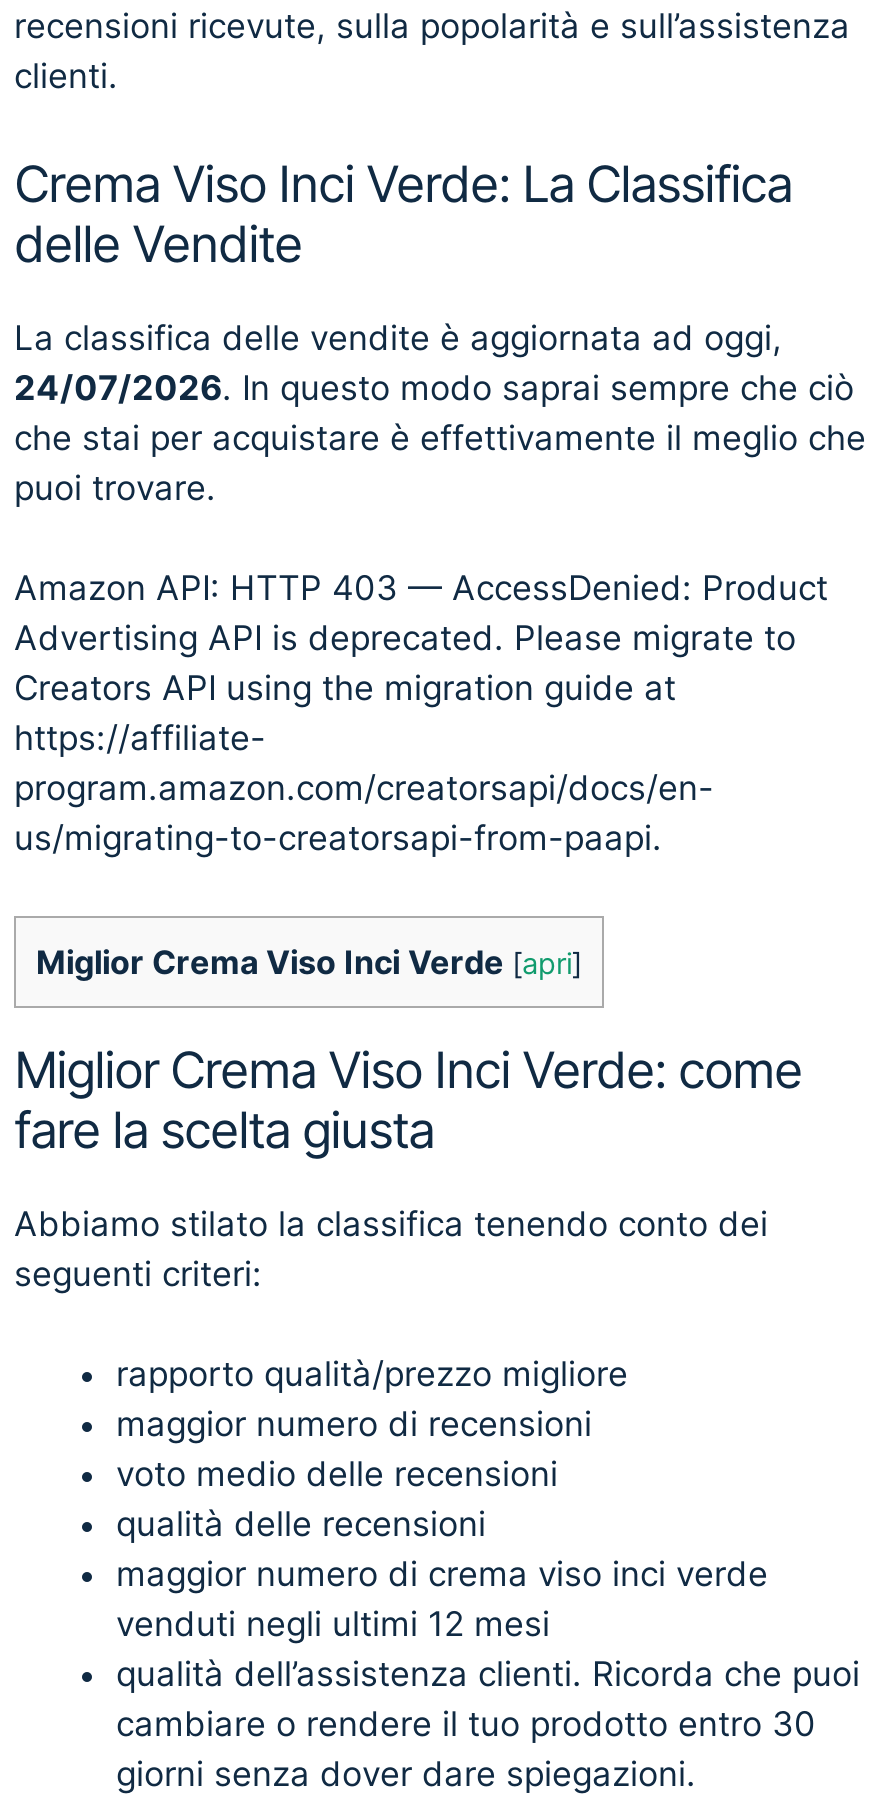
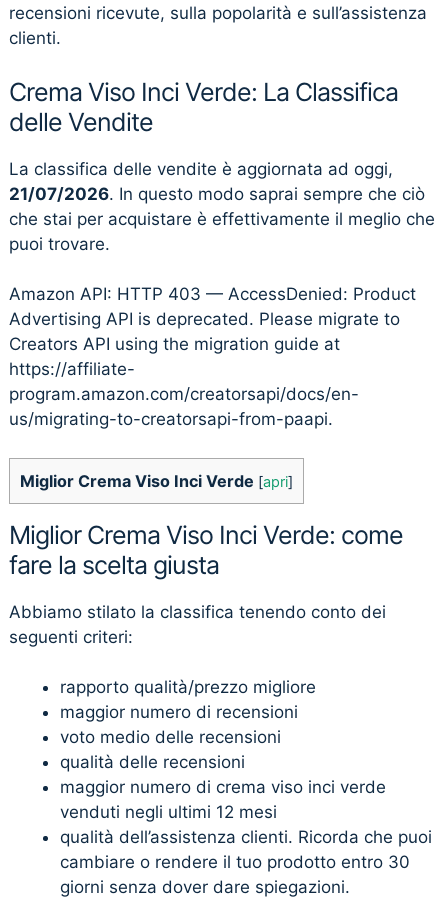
- 24/07/2026. In questo modo saprai sempre che ciò
+ 21/07/2026. In questo modo saprai sempre che ciò
